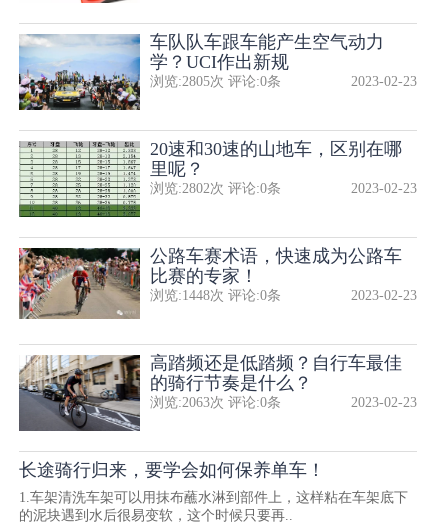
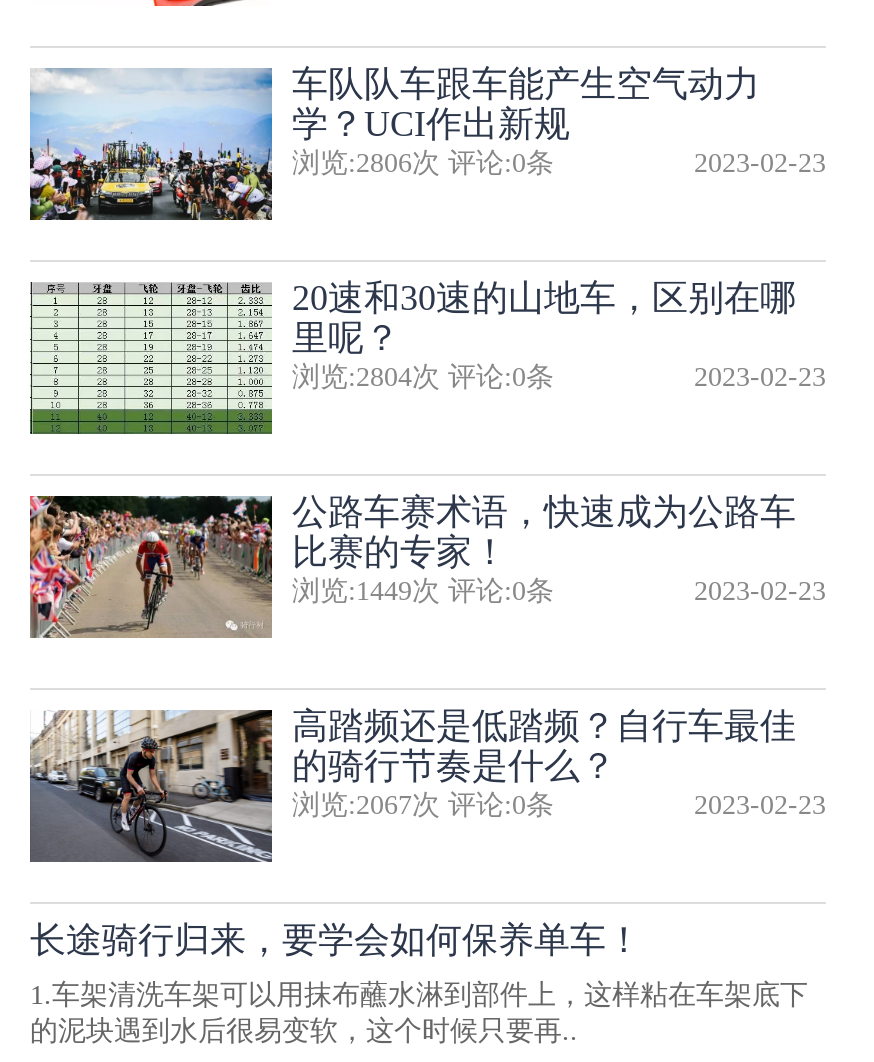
- 浏览:2805次 评论:0条
+ 浏览:2806次 评论:0条

- 浏览:2802次 评论:0条
+ 浏览:2804次 评论:0条

- 浏览:1448次 评论:0条
+ 浏览:1449次 评论:0条

- 浏览:2063次 评论:0条
+ 浏览:2067次 评论:0条
